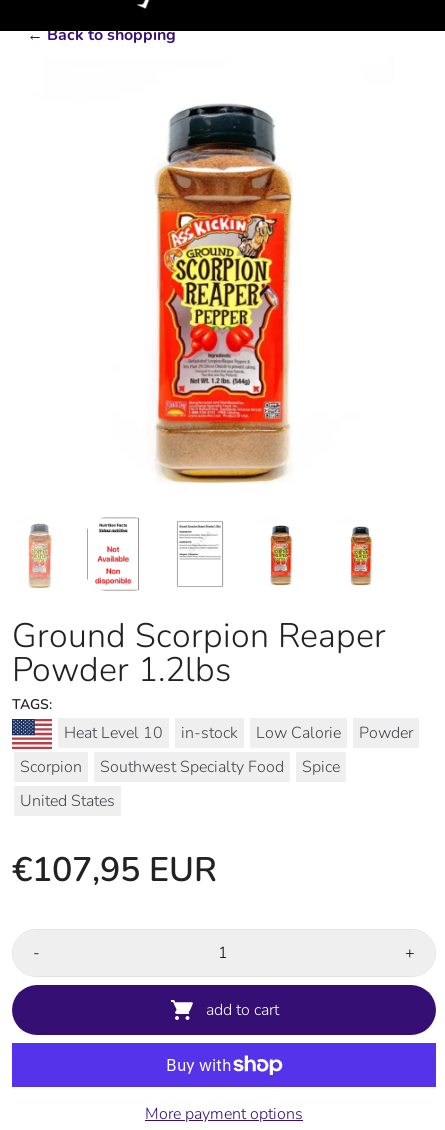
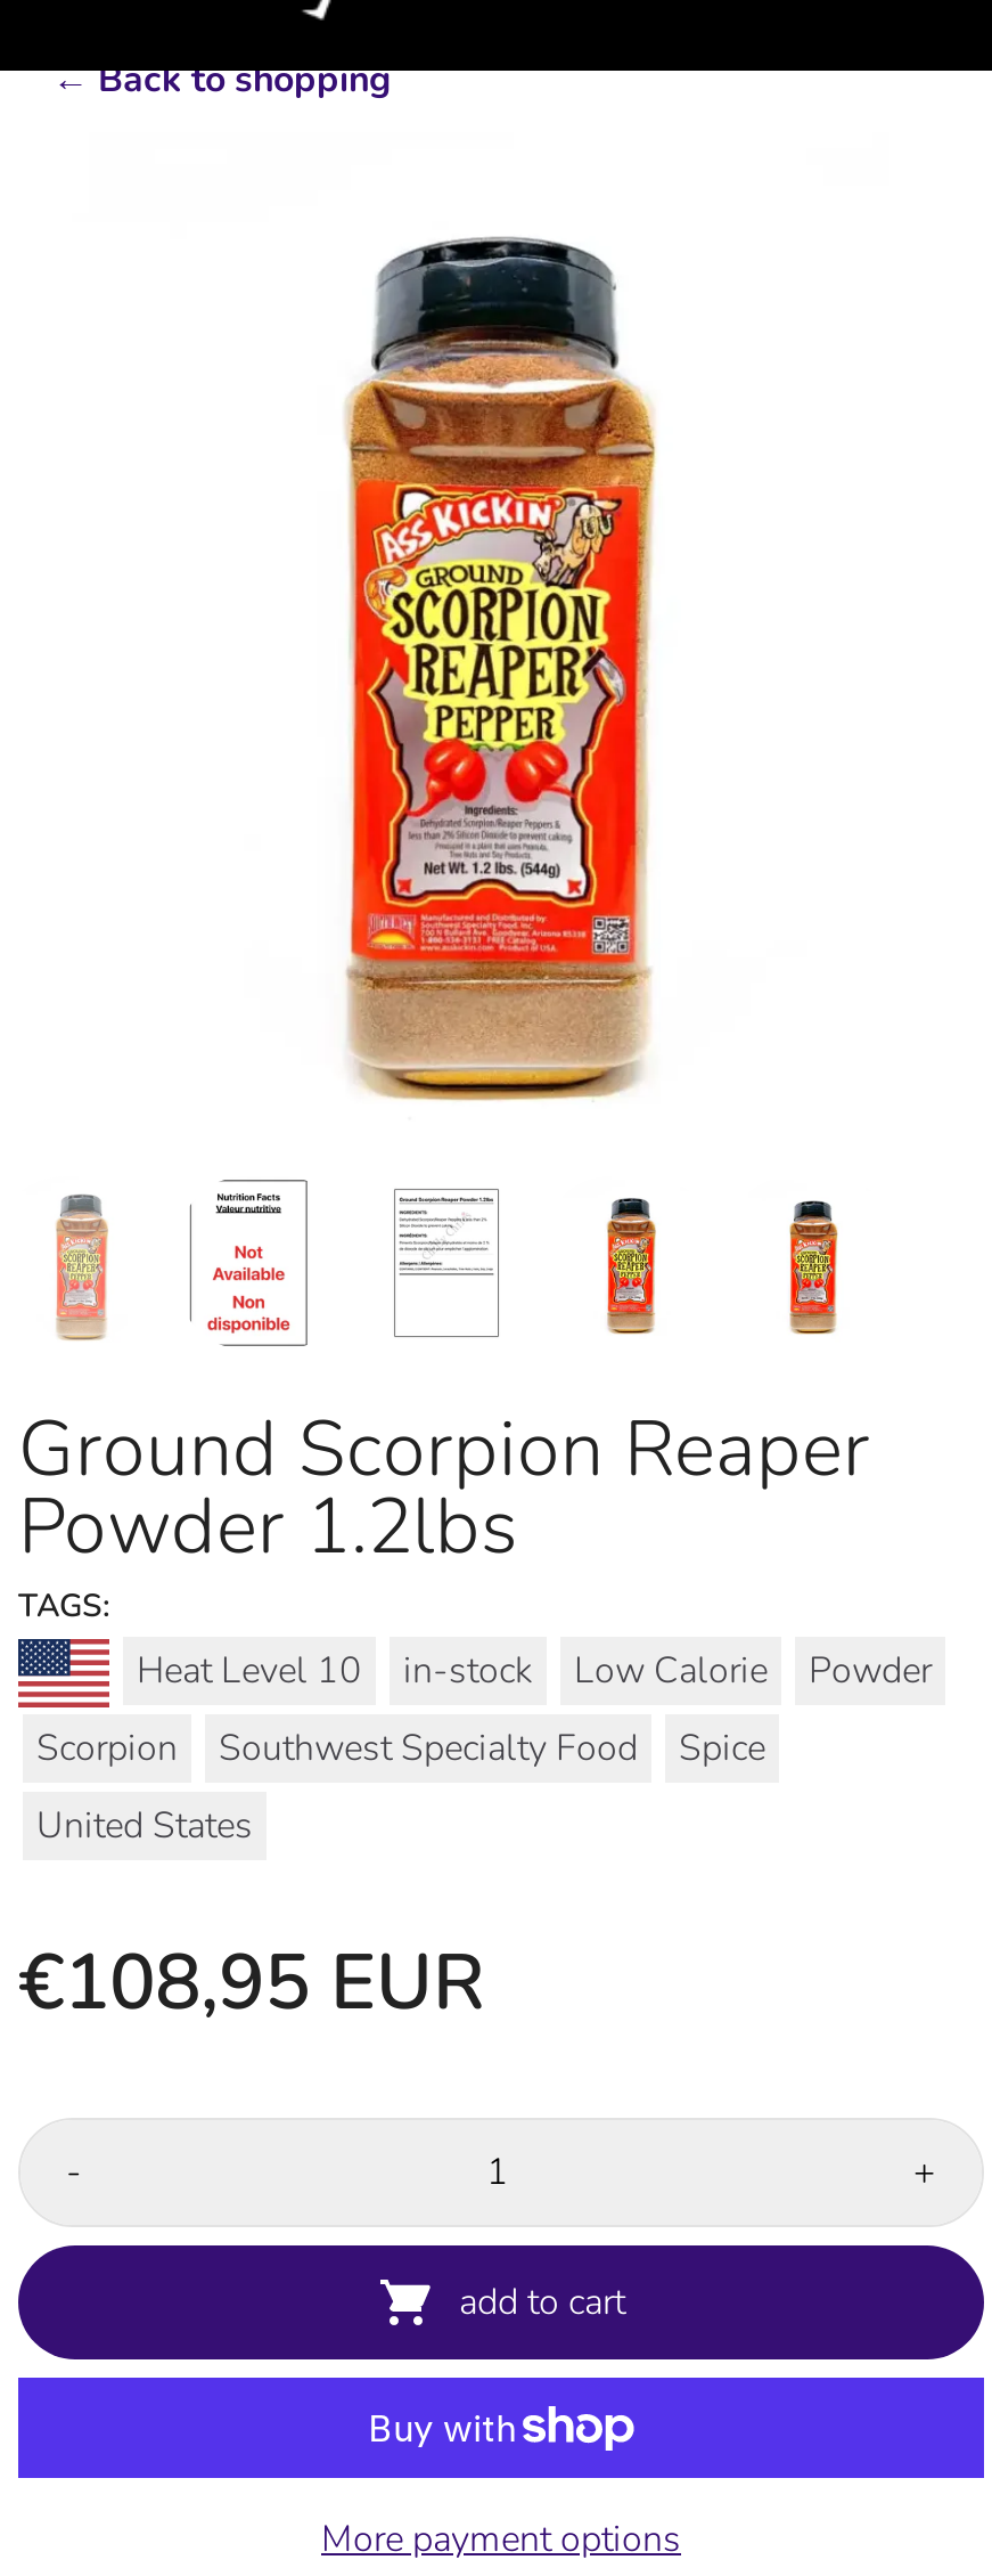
- €107,95 EUR
+ €108,95 EUR
